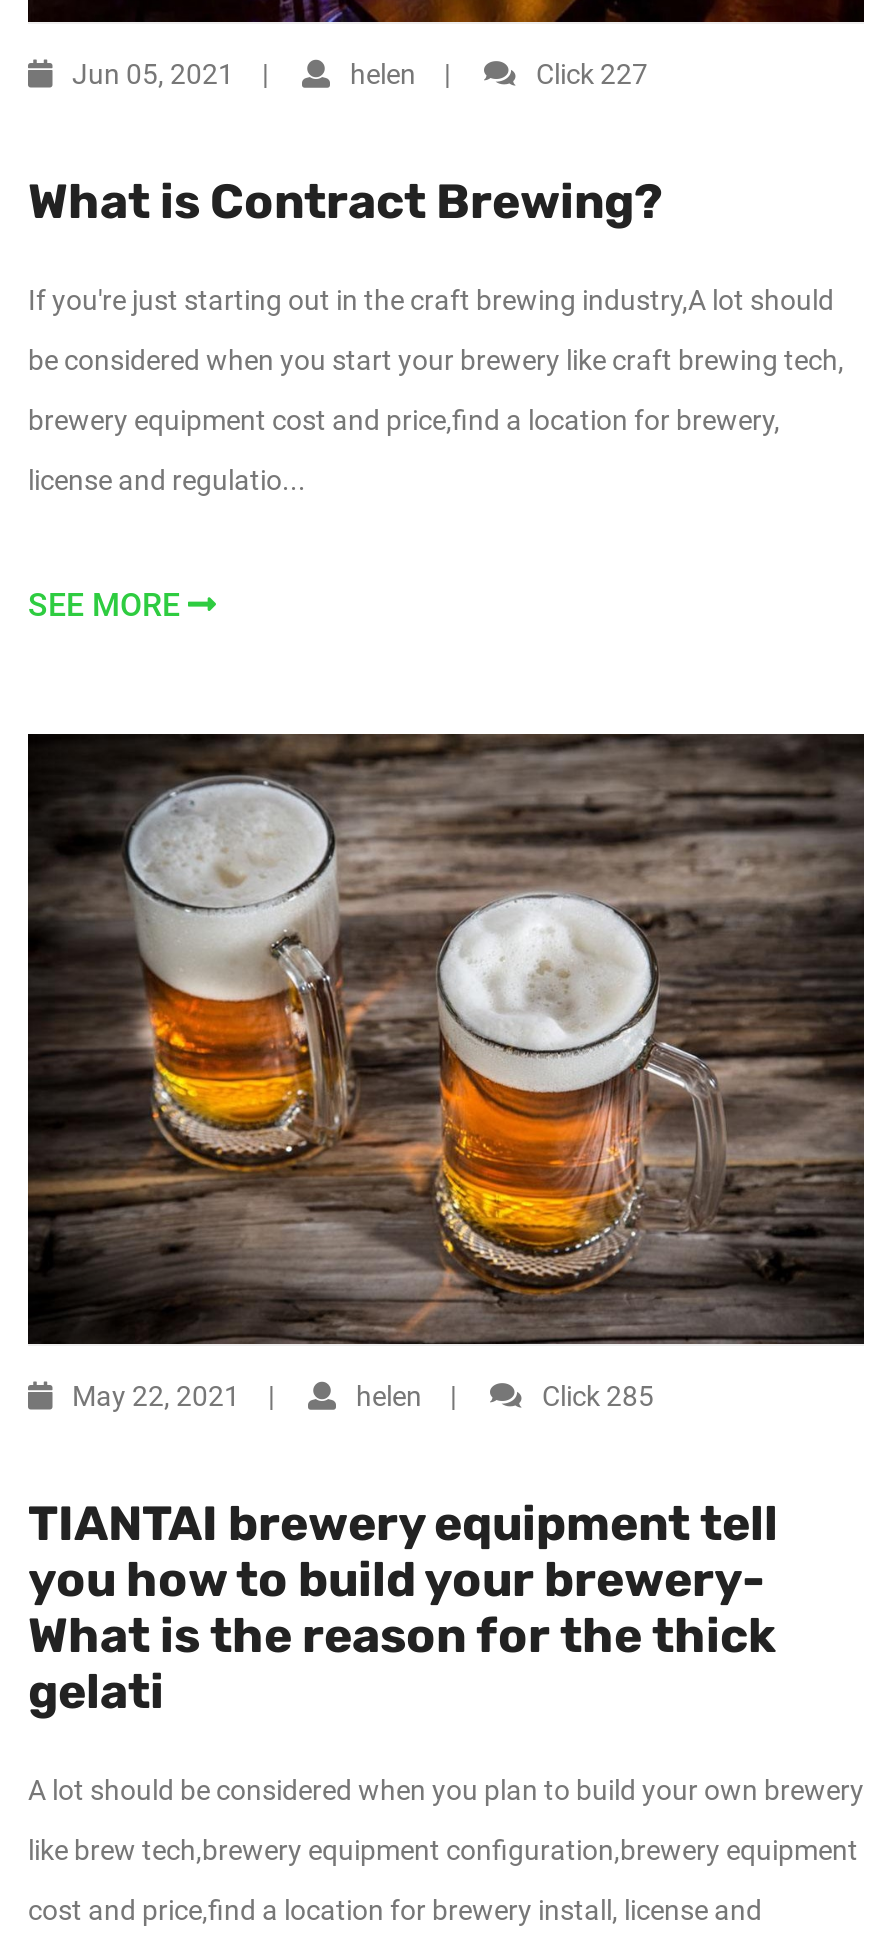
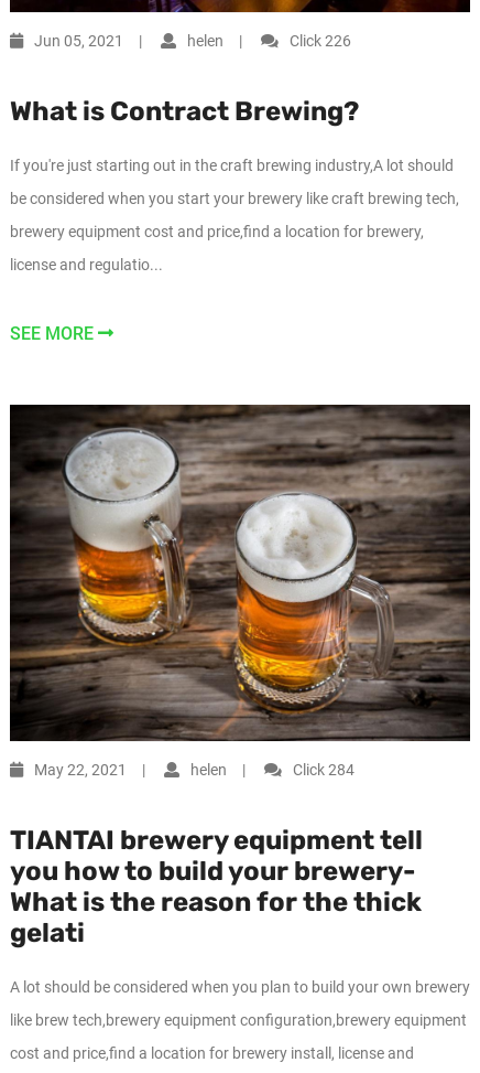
- Click 227
+ Click 226

- Click 285
+ Click 284
